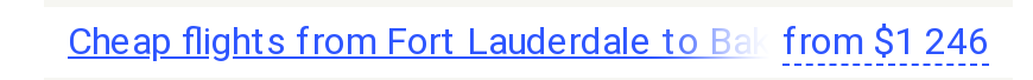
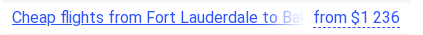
- from $1 246
+ from $1 236
